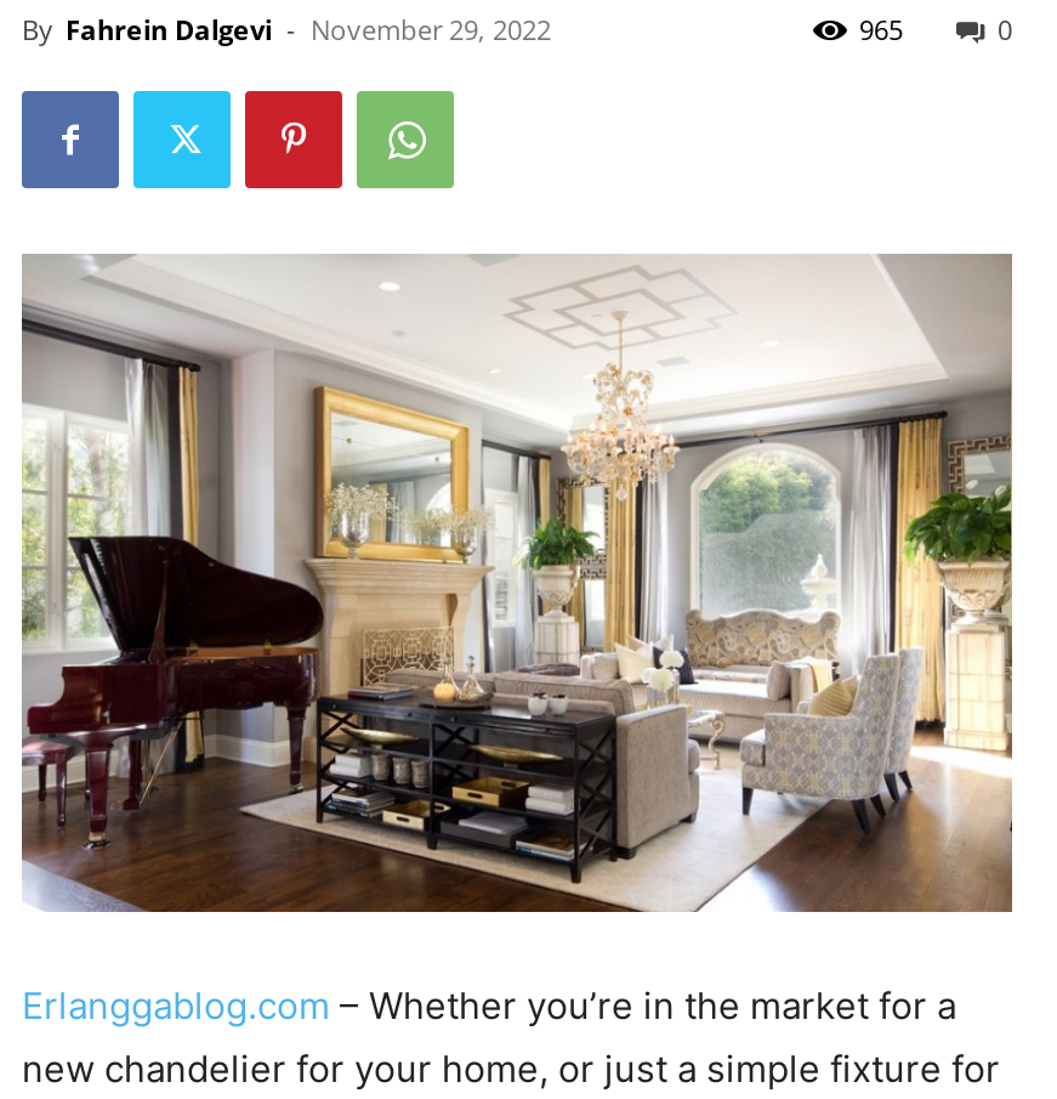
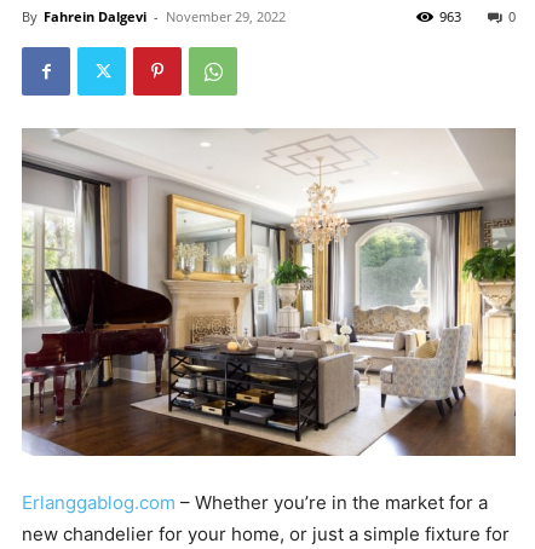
- 965
+ 963
